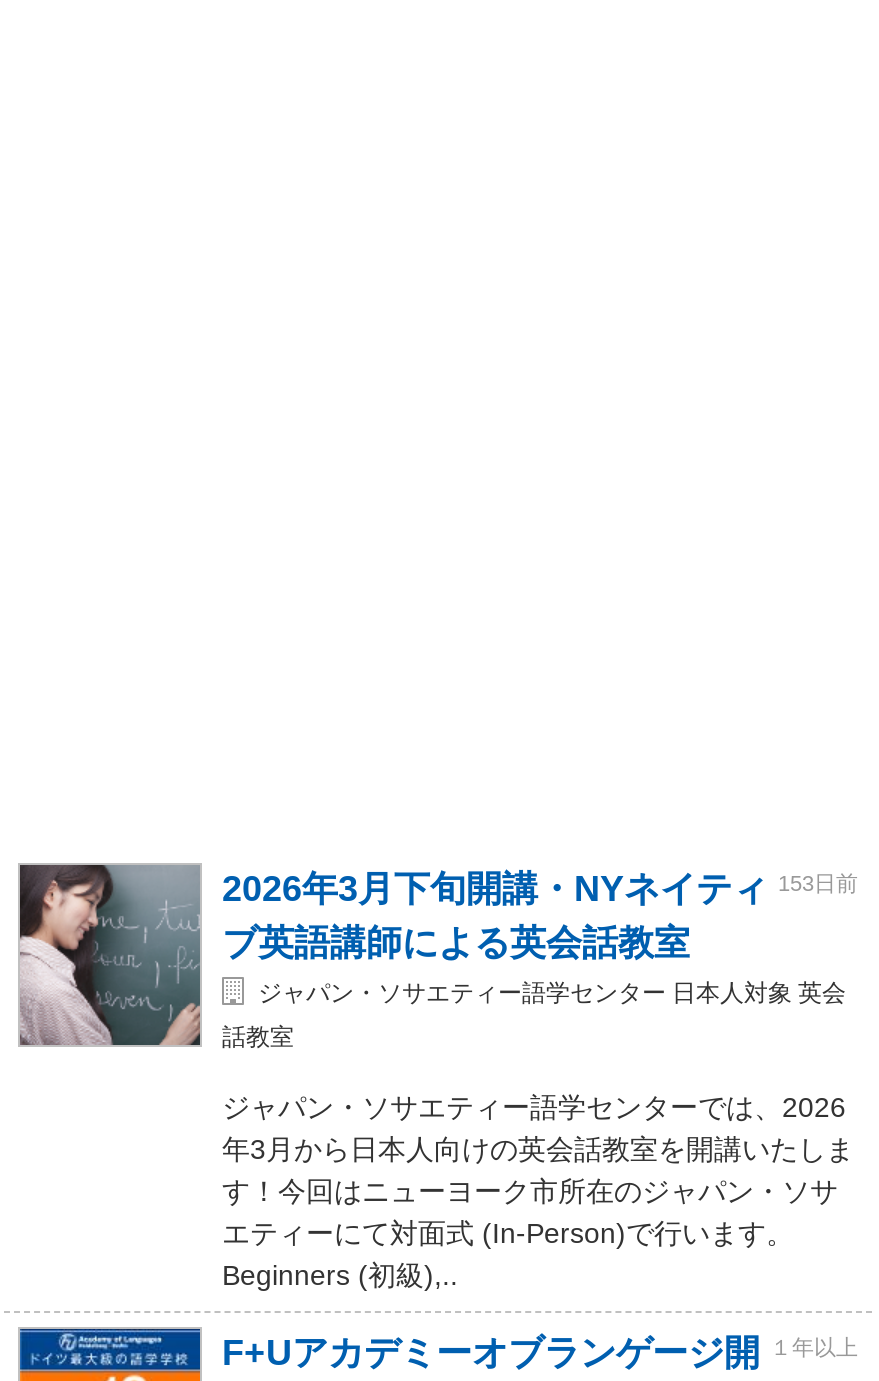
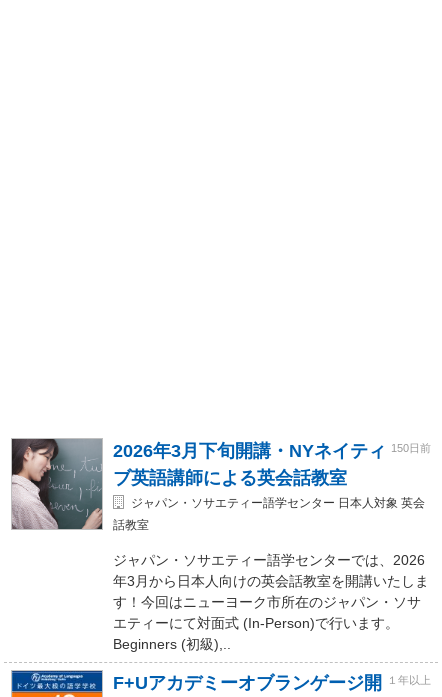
- 2026年3月下旬開講・NYネイティ 153日前
+ 2026年3月下旬開講・NYネイティ 150日前
